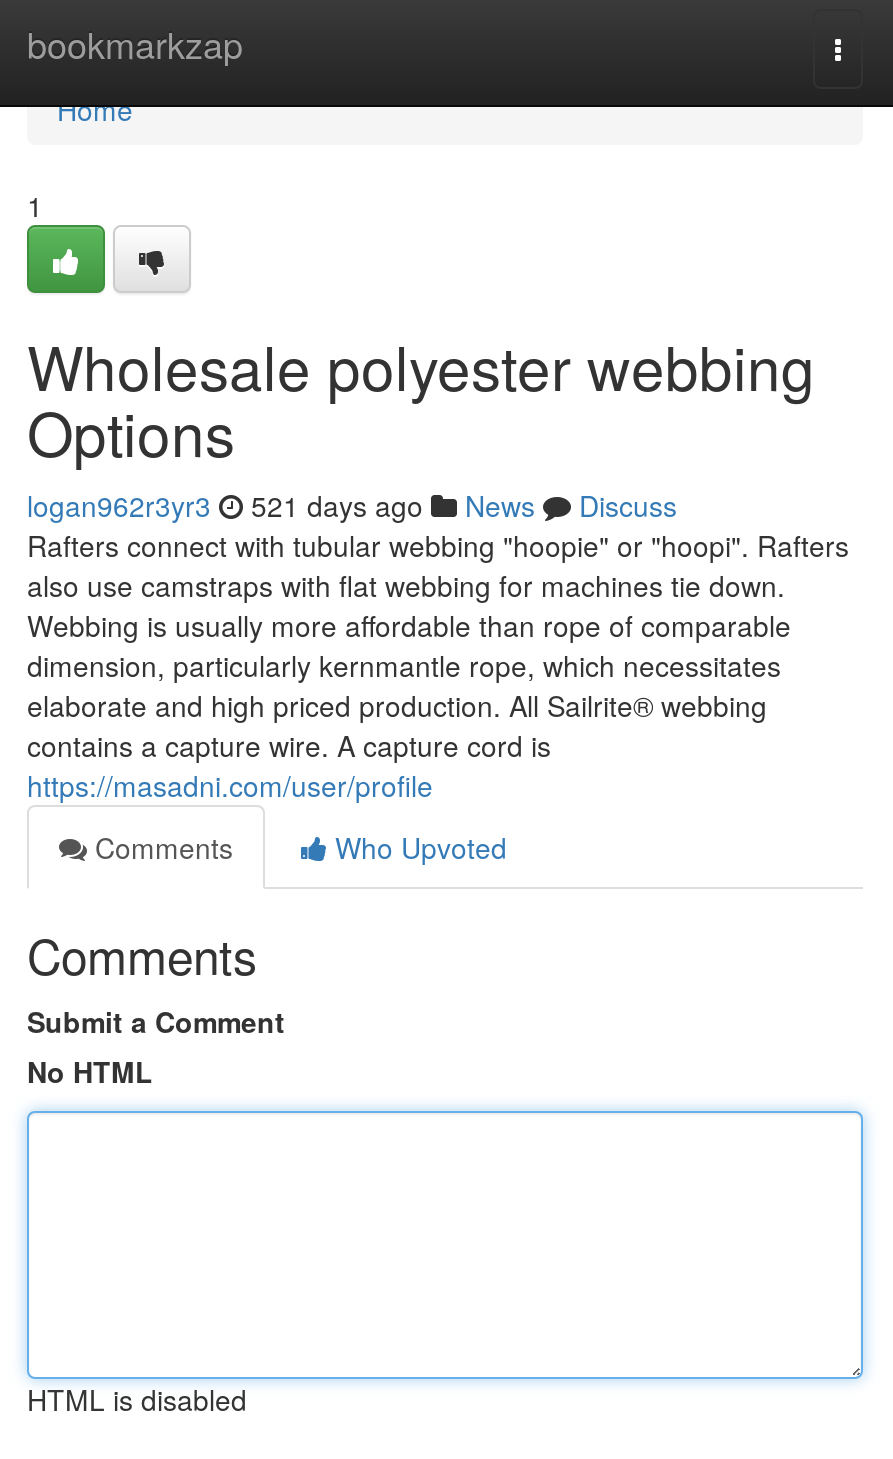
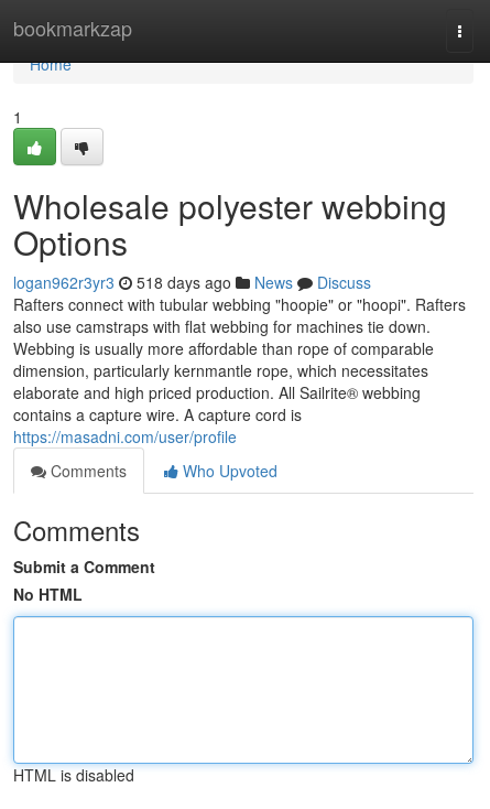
- logan962r3yr3 521 days ago News Discuss
+ logan962r3yr3 518 days ago News Discuss
